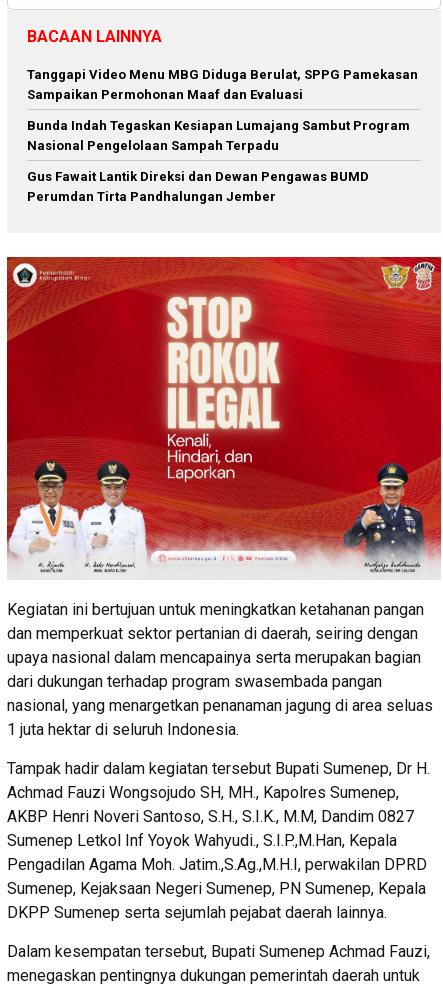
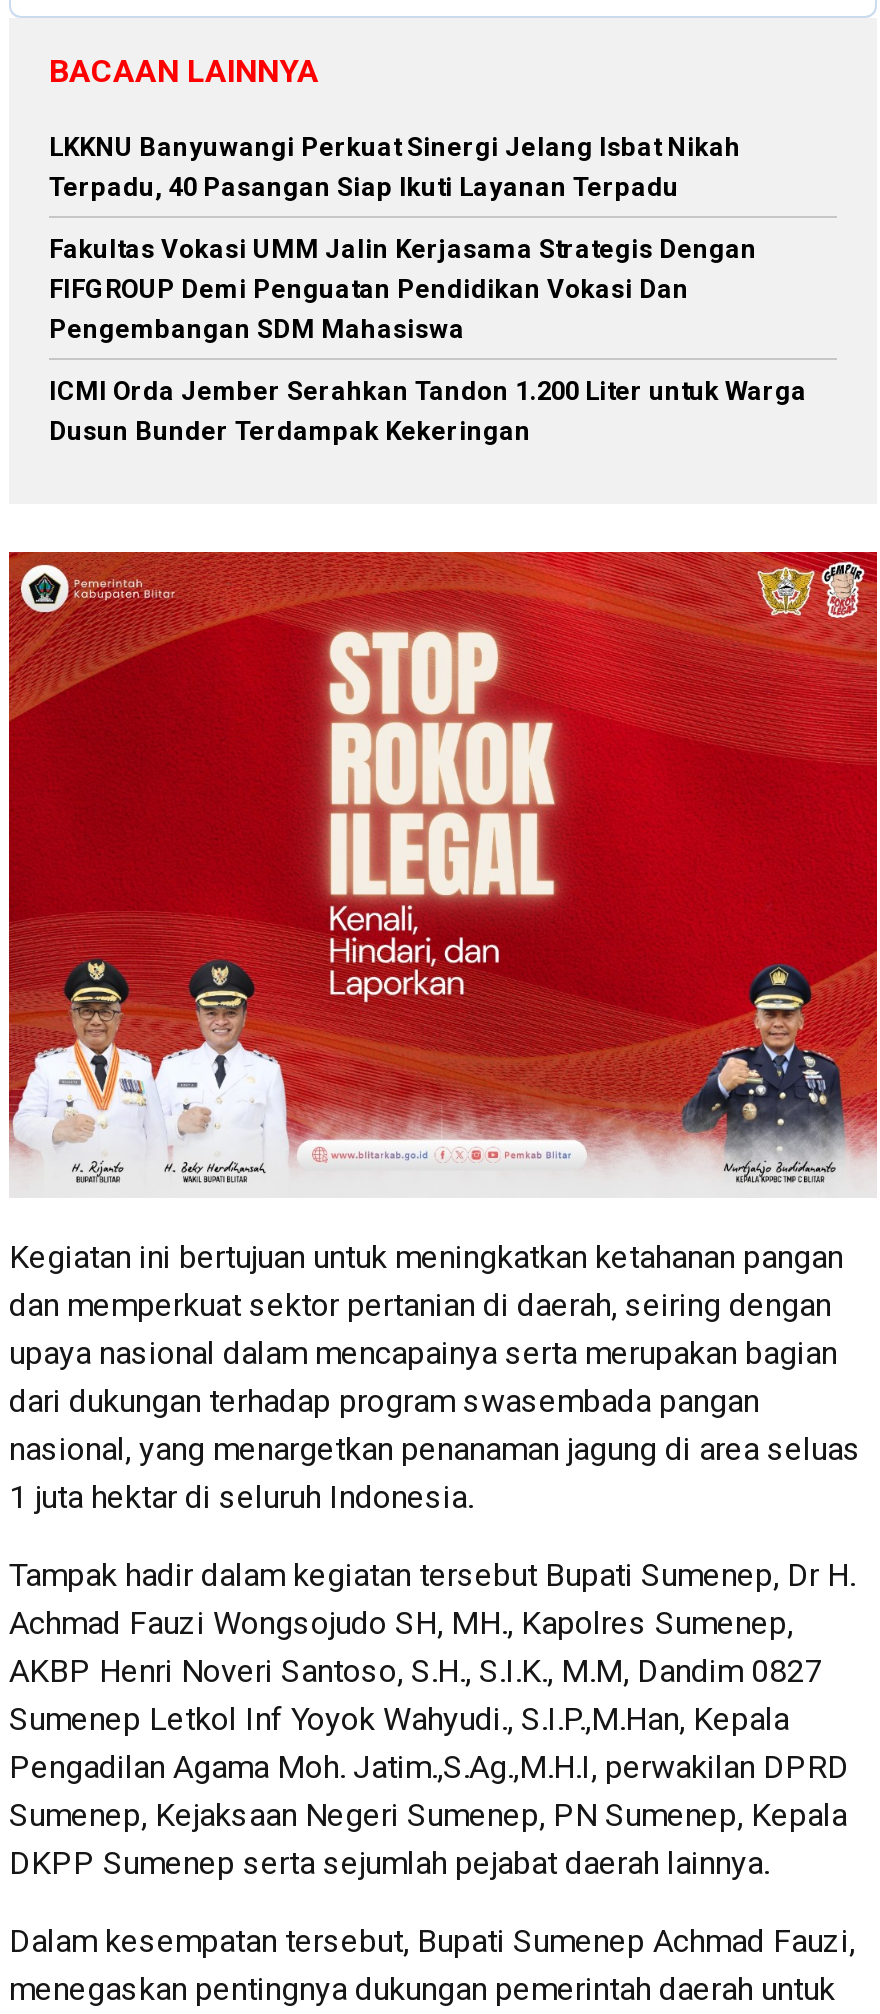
- Tanggapi Video Menu MBG Diduga Berulat, SPPG Pamekasan
- Sampaikan Permohonan Maaf dan Evaluasi
+ LKKNU Banyuwangi Perkuat Sinergi Jelang Isbat Nikah
+ Terpadu, 40 Pasangan Siap Ikuti Layanan Terpadu

- Bunda Indah Tegaskan Kesiapan Lumajang Sambut Program
- Nasional Pengelolaan Sampah Terpadu
+ Fakultas Vokasi UMM Jalin Kerjasama Strategis Dengan
+ FIFGROUP Demi Penguatan Pendidikan Vokasi Dan
+ Pengembangan SDM Mahasiswa

- Gus Fawait Lantik Direksi dan Dewan Pengawas BUMD
- Perumdan Tirta Pandhalungan Jember
+ ICMI Orda Jember Serahkan Tandon 1.200 Liter untuk Warga
+ Dusun Bunder Terdampak Kekeringan
